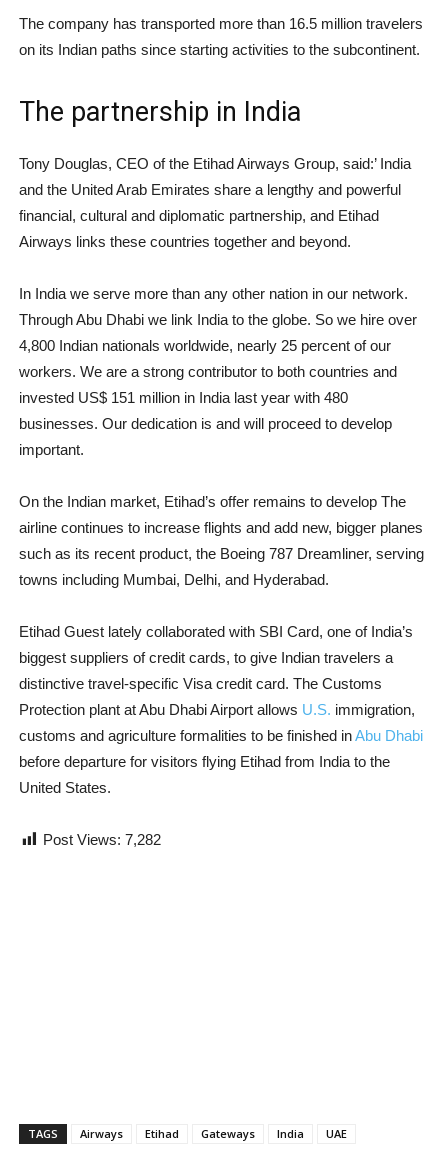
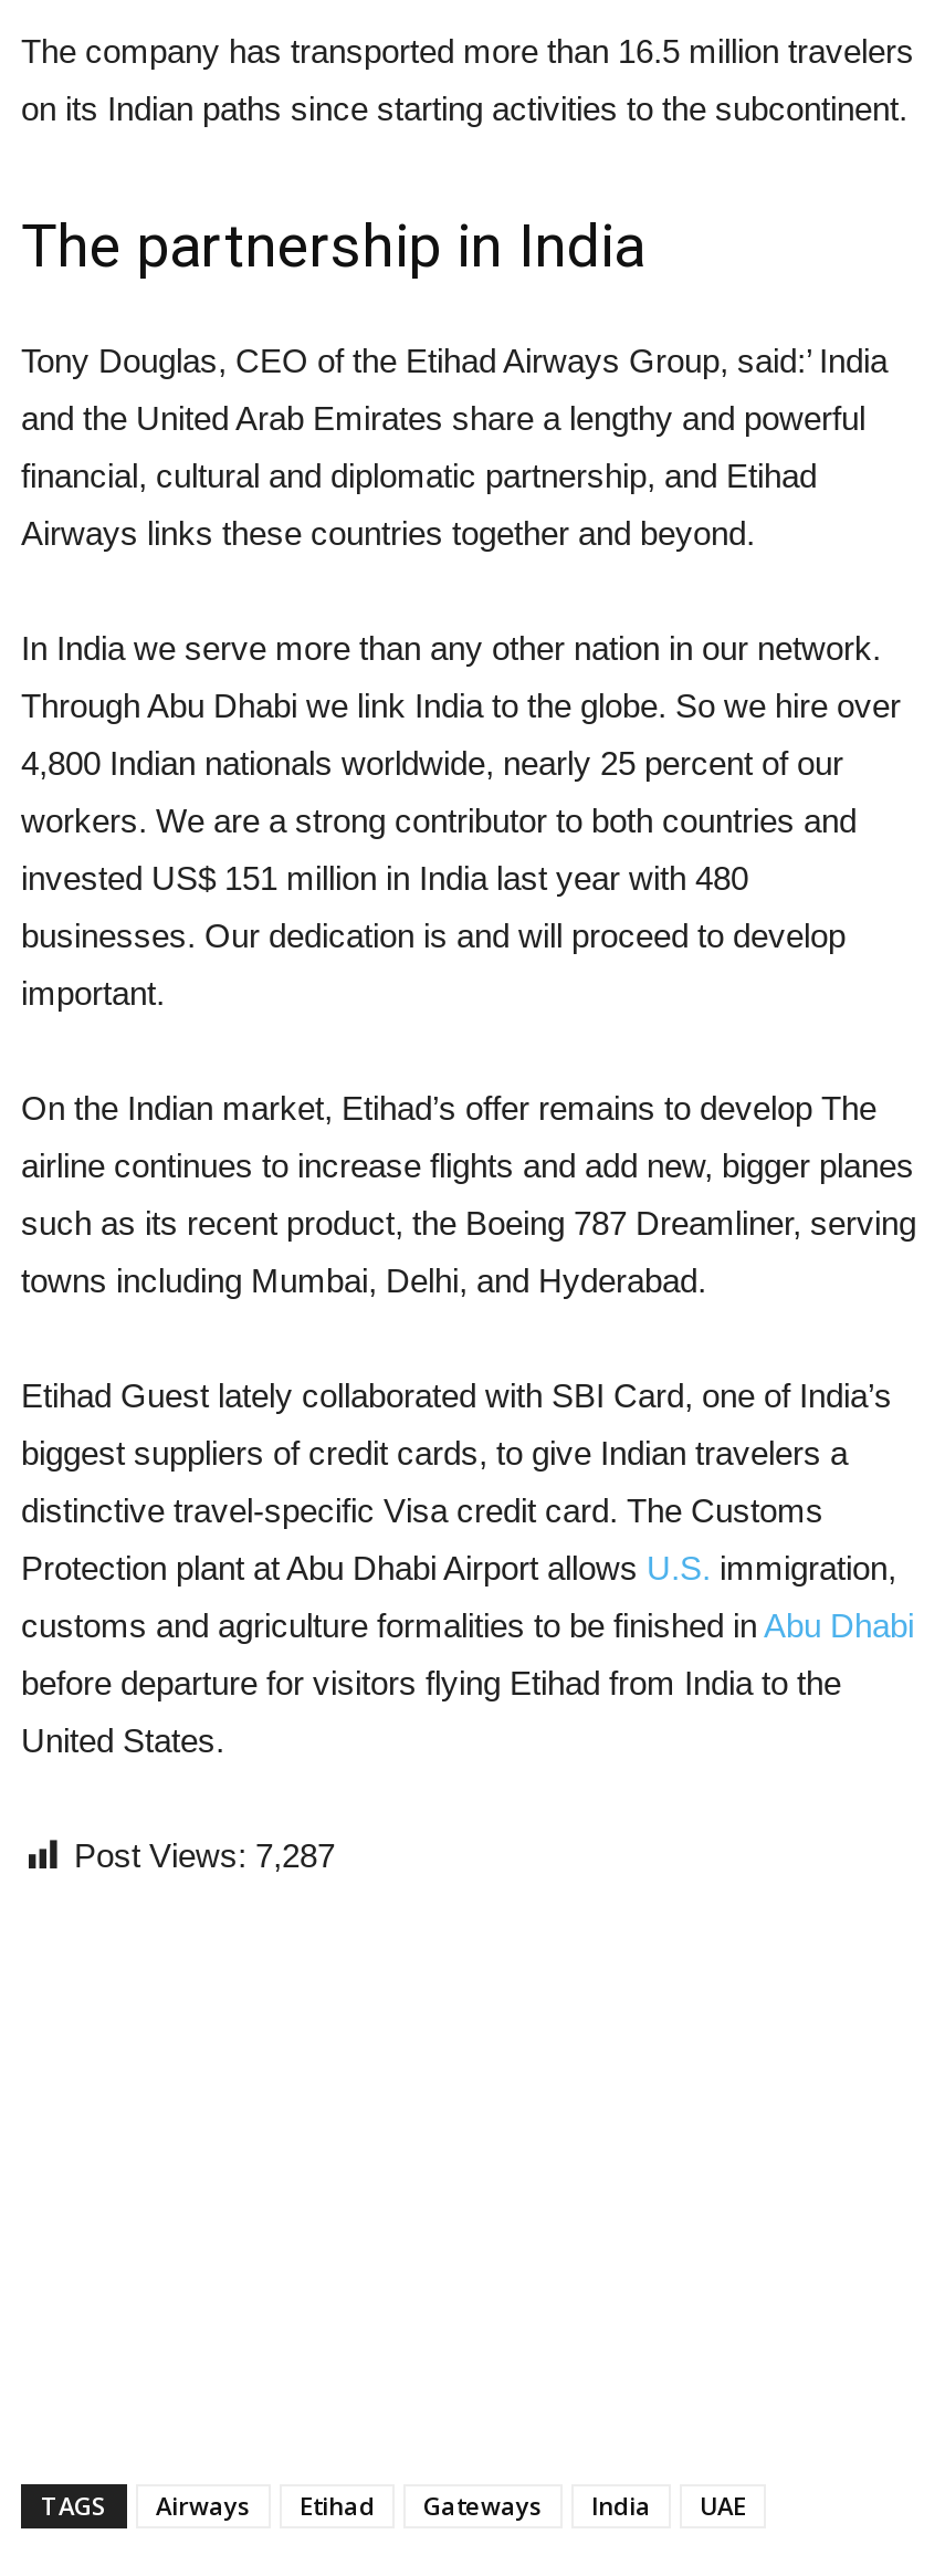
- Post Views: 7,282
+ Post Views: 7,287
